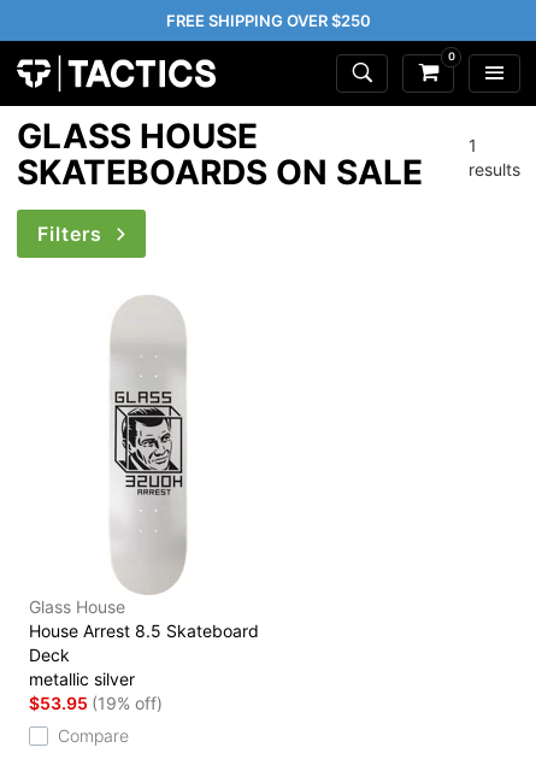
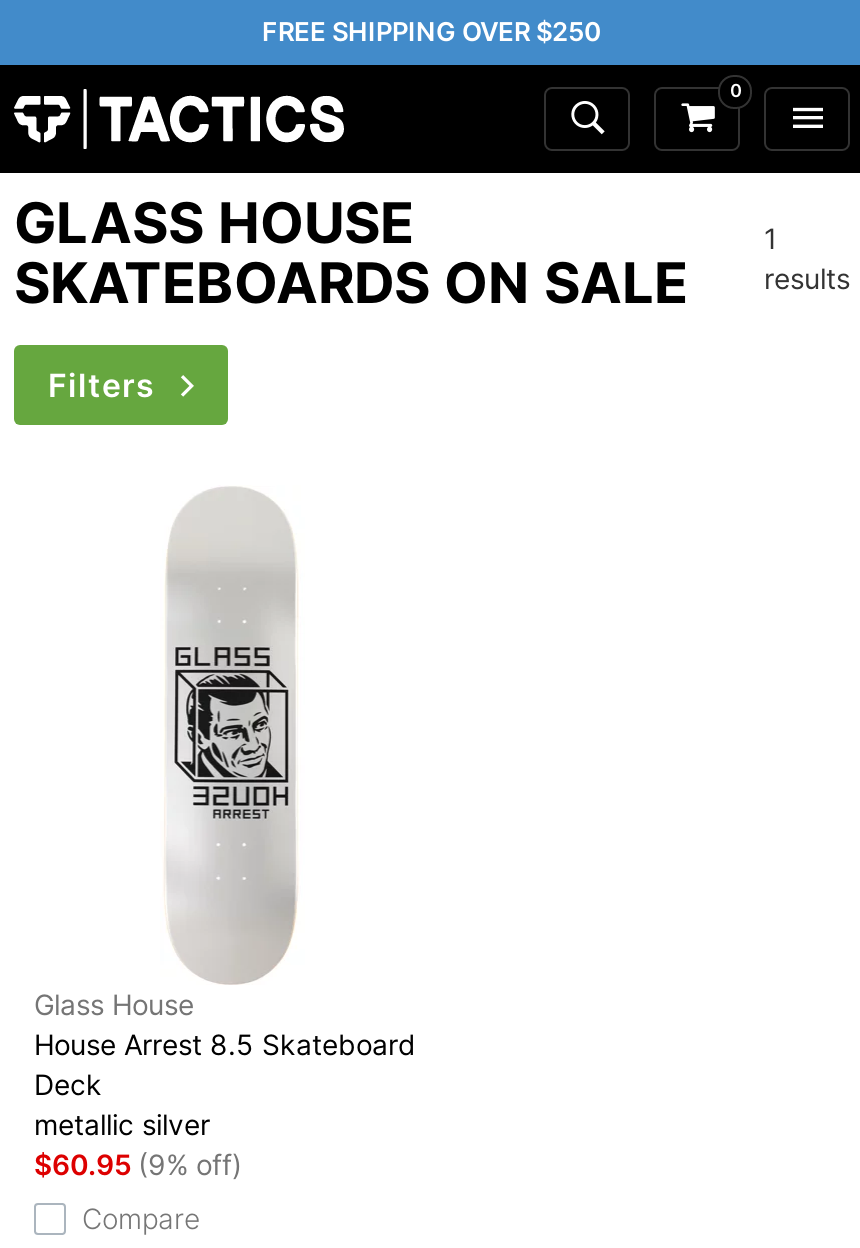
- $53.95 (19% off)
+ $60.95 (9% off)
